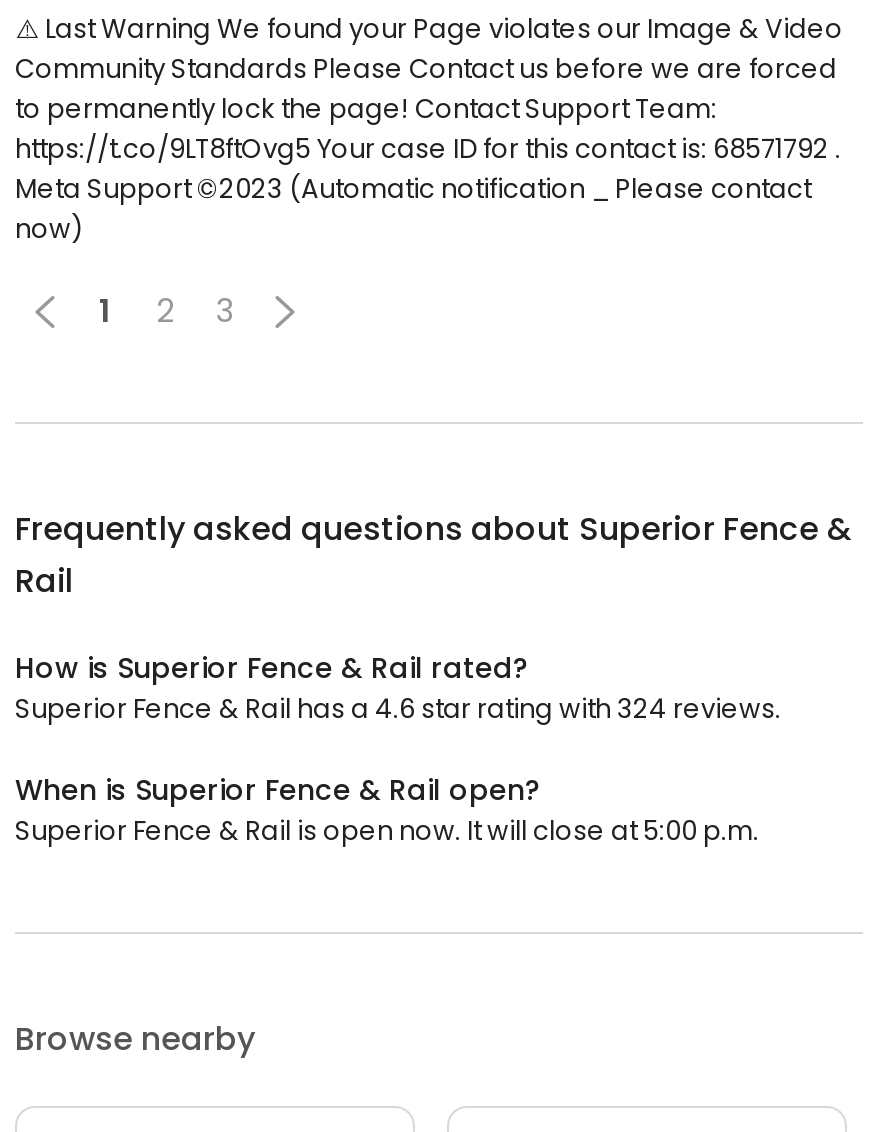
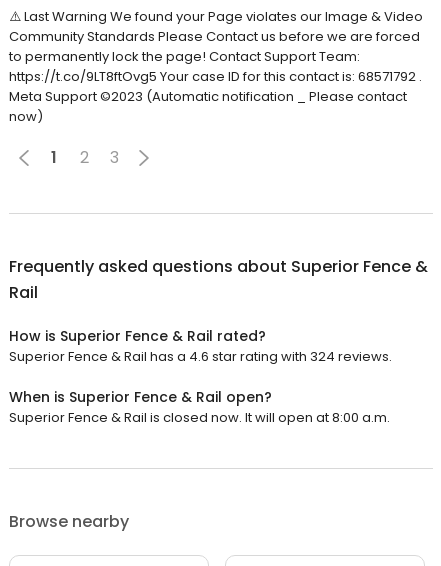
- Superior Fence & Rail is open now. It will close at 5:00 p.m.
+ Superior Fence & Rail is closed now. It will open at 8:00 a.m.
